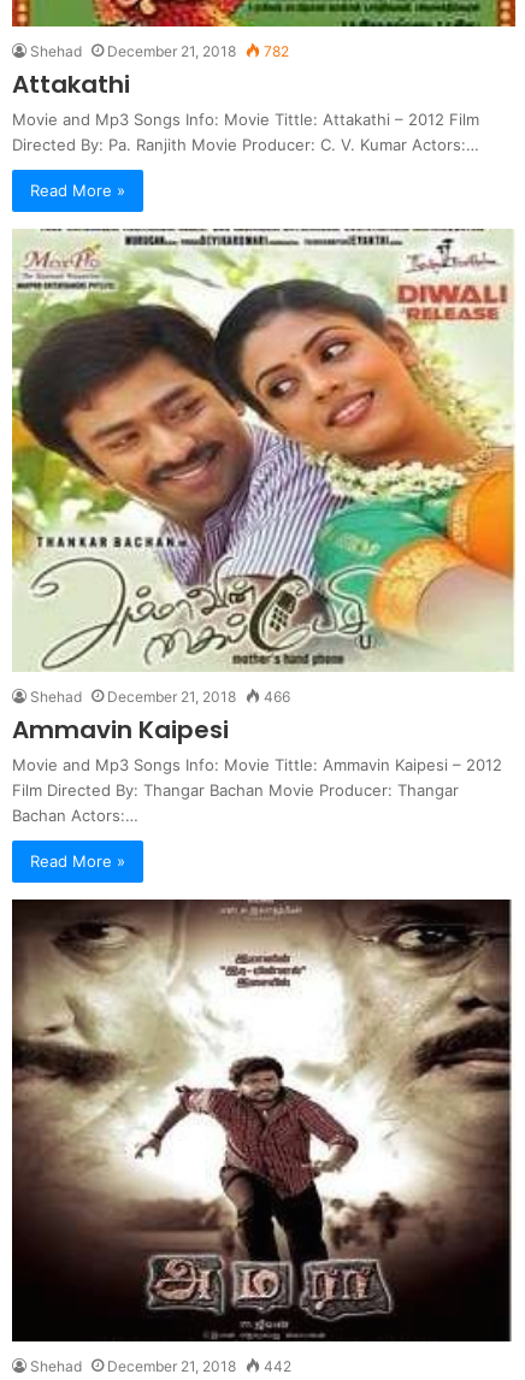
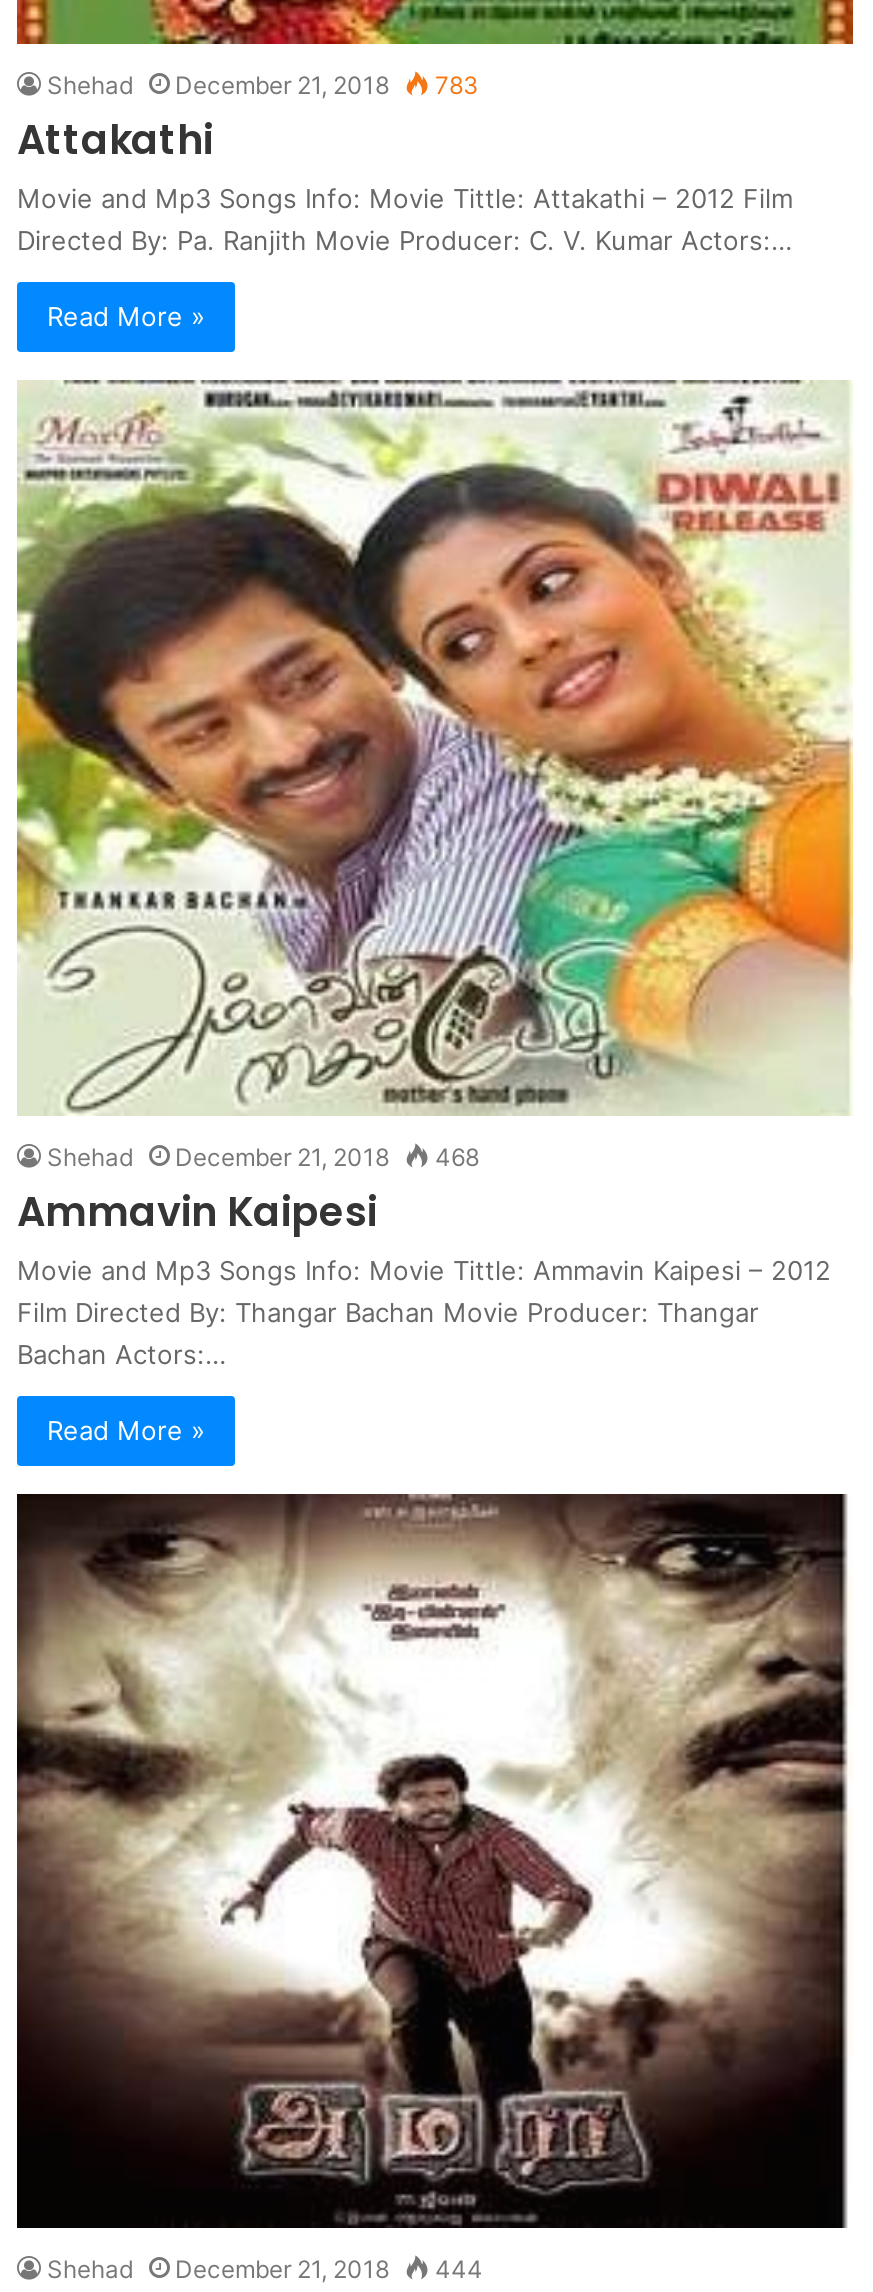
- Shehad December 21, 2018 782
+ Shehad December 21, 2018 783

- Shehad December 21, 2018 466
+ Shehad December 21, 2018 468

- Shehad December 21, 2018 442
+ Shehad December 21, 2018 444
